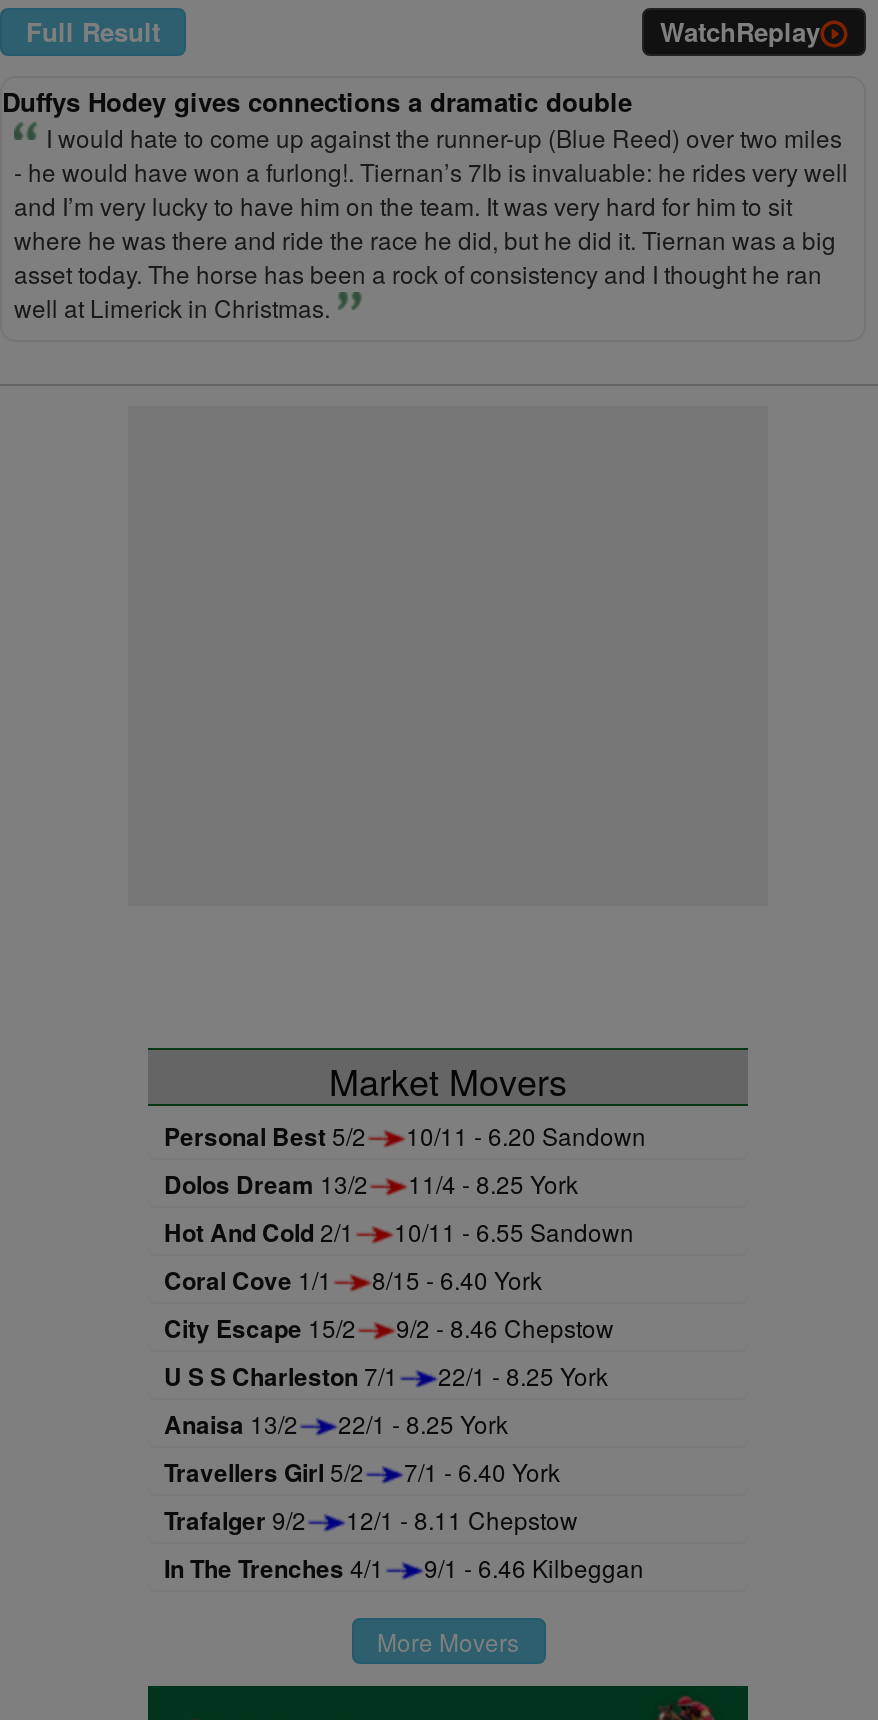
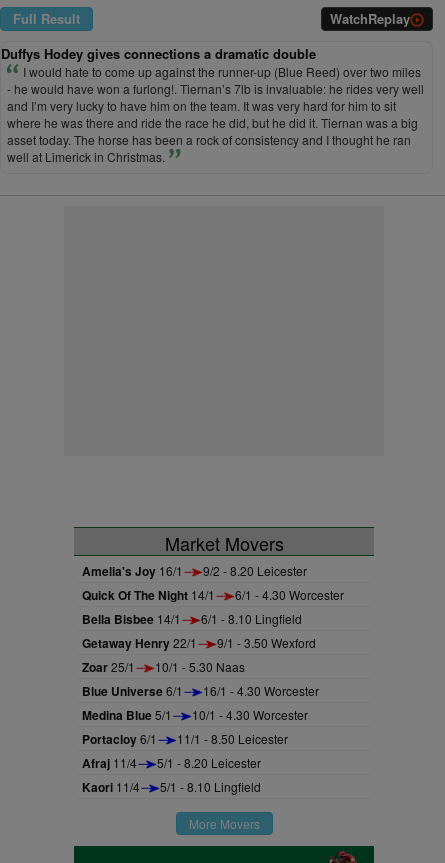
- Personal Best 5/2
- 10/11 - 6.20 Sandown
- Dolos Dream 13/2
- 11/4 - 8.25 York
- Hot And Cold 2/1
- 10/11 - 6.55 Sandown
- Coral Cove 1/1
- 8/15 - 6.40 York
- City Escape 15/2
- 9/2 - 8.46 Chepstow
- U S S Charleston 7/1
- 22/1 - 8.25 York
- Anaisa 13/2
- 22/1 - 8.25 York
- Travellers Girl 5/2
- 7/1 - 6.40 York
- Trafalger 9/2
- 12/1 - 8.11 Chepstow
- In The Trenches 4/1
- 9/1 - 6.46 Kilbeggan
+ Amelia's Joy 16/1
+ 9/2 - 8.20 Leicester
+ Quick Of The Night 14/1
+ 6/1 - 4.30 Worcester
+ Bella Bisbee 14/1
+ 6/1 - 8.10 Lingfield
+ Getaway Henry 22/1
+ 9/1 - 3.50 Wexford
+ Zoar 25/1
+ 10/1 - 5.30 Naas
+ Blue Universe 6/1
+ 16/1 - 4.30 Worcester
+ Medina Blue 5/1
+ 10/1 - 4.30 Worcester
+ Portacloy 6/1
+ 11/1 - 8.50 Leicester
+ Afraj 11/4
+ 5/1 - 8.20 Leicester
+ Kaori 11/4
+ 5/1 - 8.10 Lingfield
